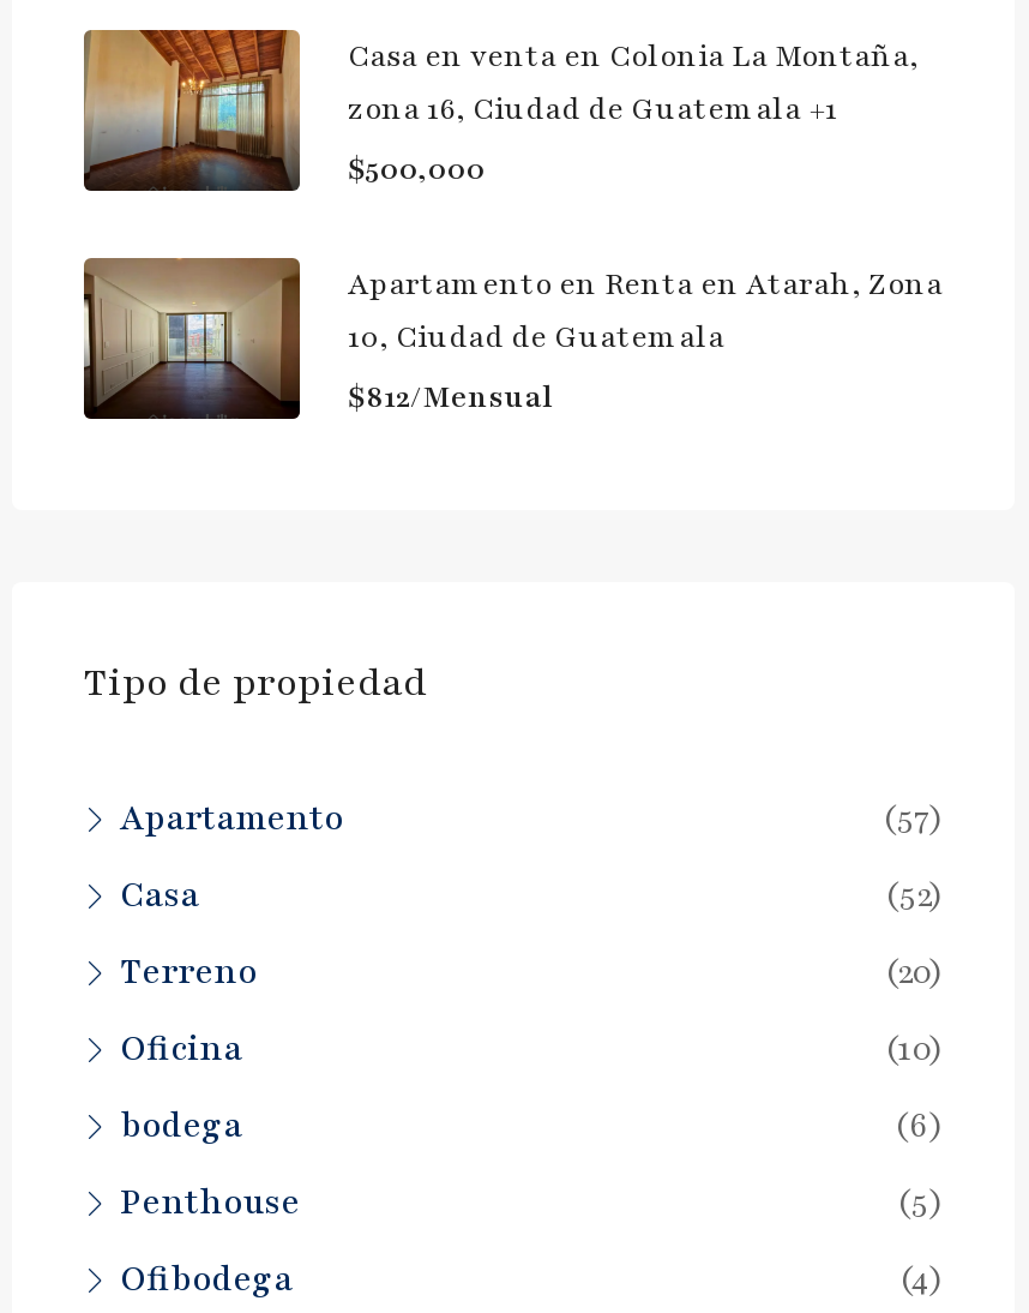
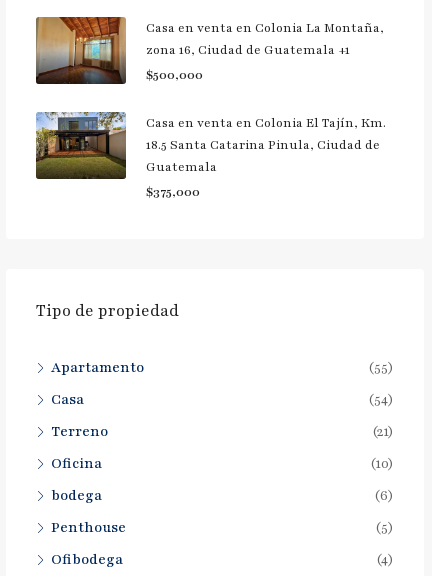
- [image]
- Apartamento en Renta en Atarah, Zona
- 10, Ciudad de Guatemala
+ [image]
+ Casa en venta en Colonia El Tajín, Km.
+ 18.5 Santa Catarina Pinula, Ciudad de
+ Guatemala

- $812/Mensual
+ $375,000

- (57)
+ (55)

- (52)
+ (54)

- (20)
+ (21)
